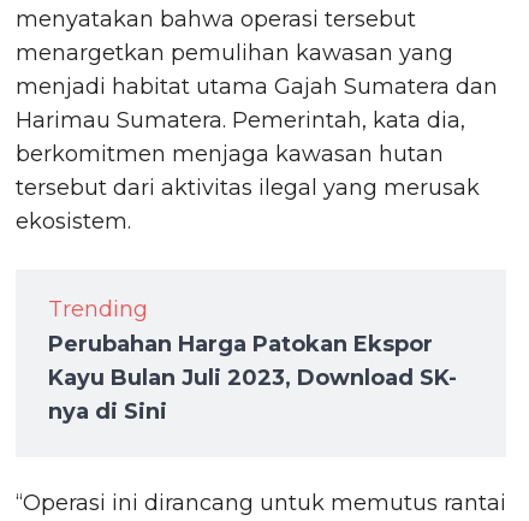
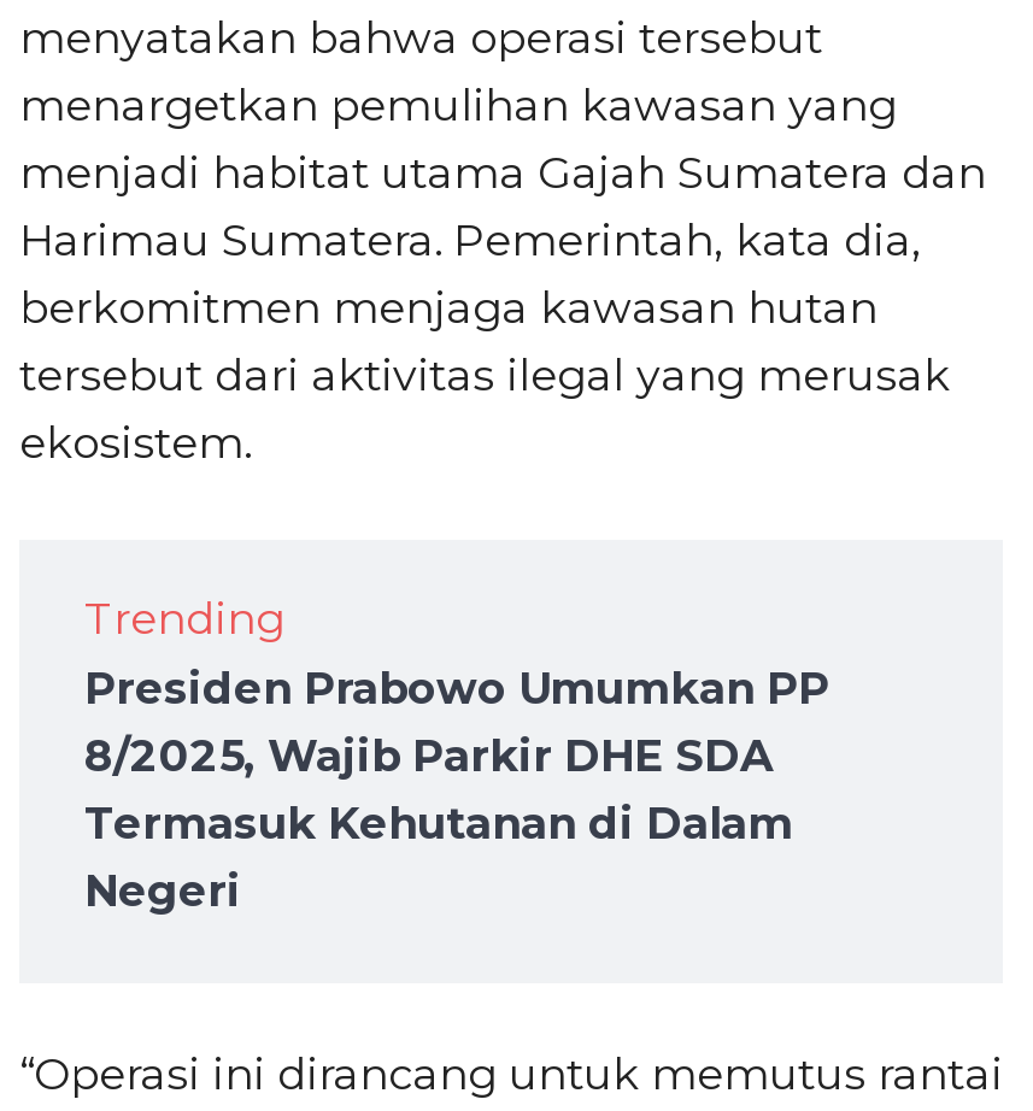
- Perubahan Harga Patokan Ekspor
- Kayu Bulan Juli 2023, Download SK-
- nya di Sini
+ Presiden Prabowo Umumkan PP
+ 8/2025, Wajib Parkir DHE SDA
+ Termasuk Kehutanan di Dalam
+ Negeri
